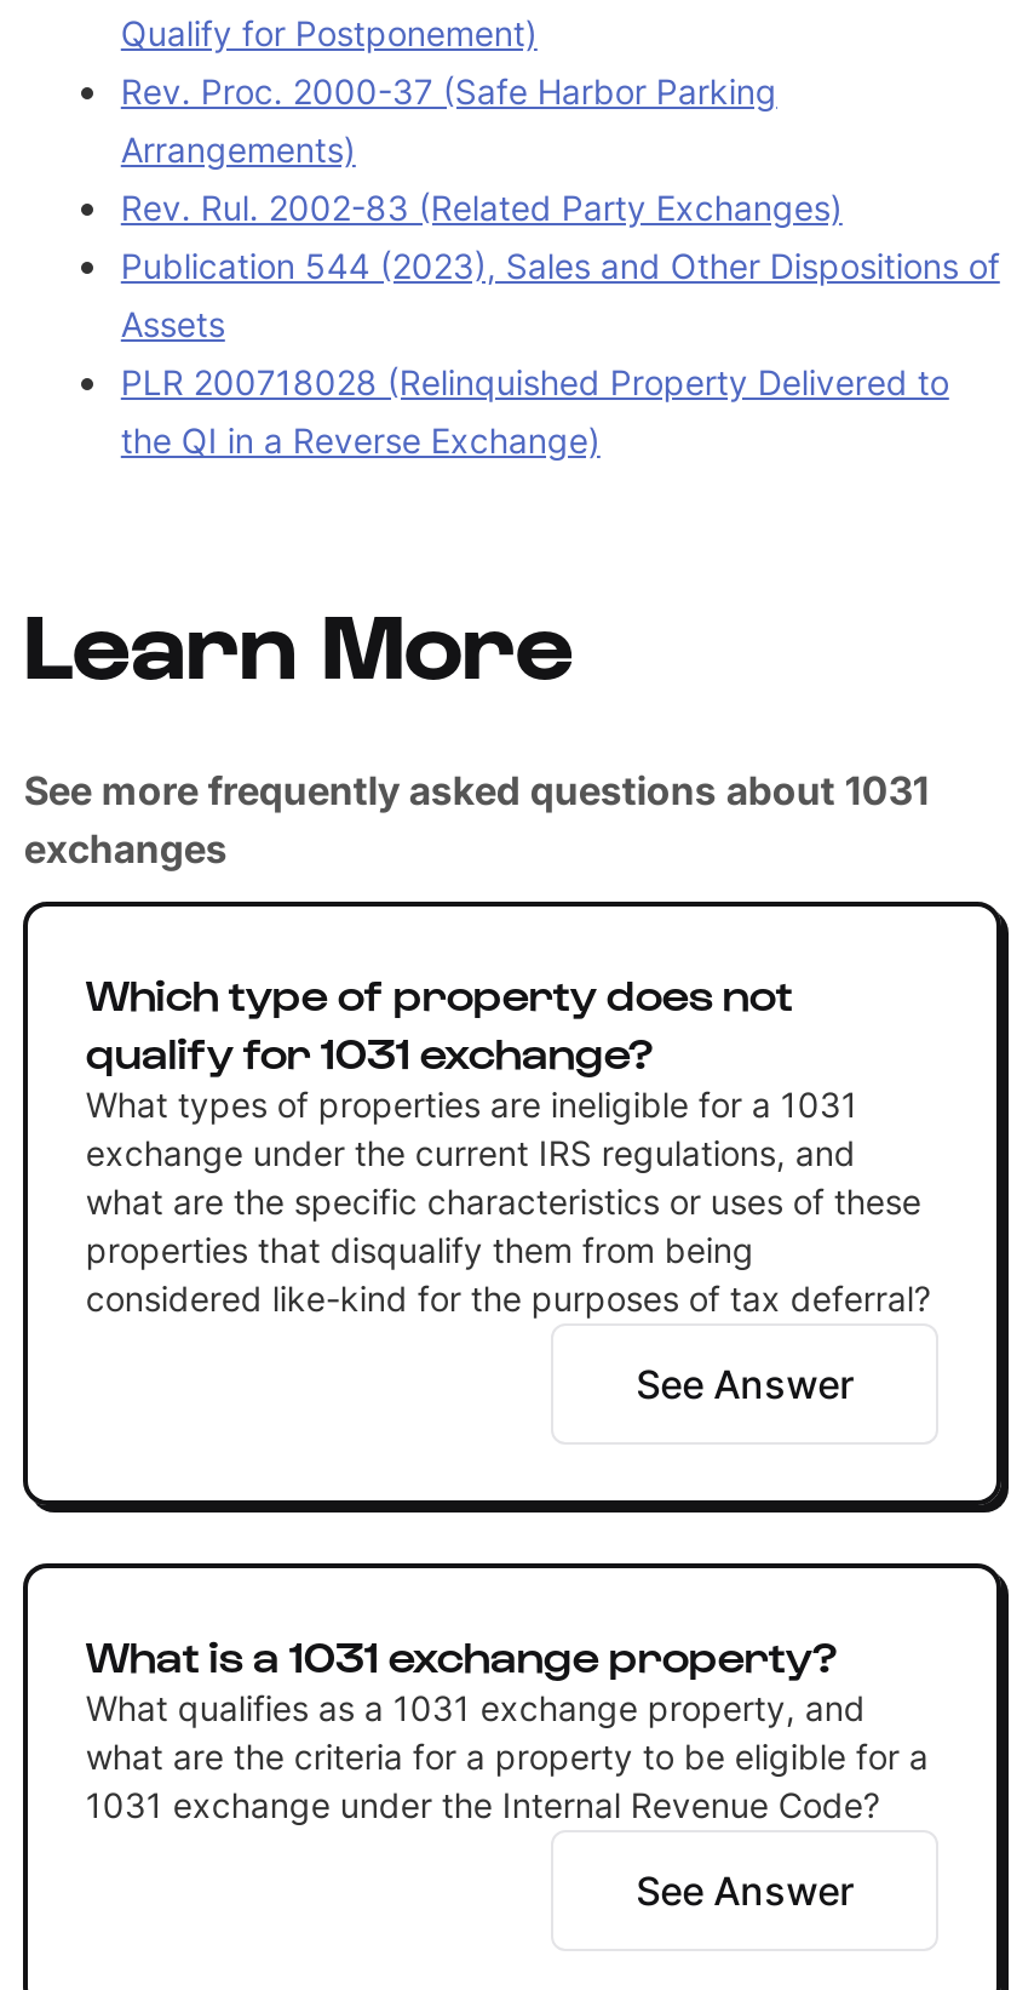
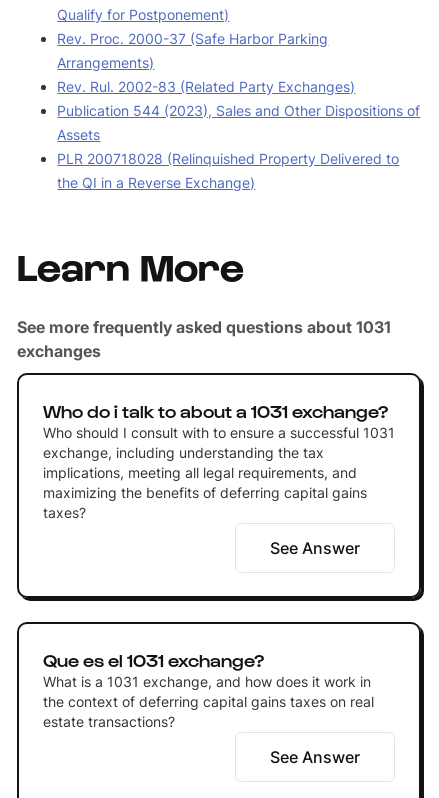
- Which type of property does not
- qualify for 1031 exchange?
- What types of properties are ineligible for a 1031
- exchange under the current IRS regulations, and
- what are the specific characteristics or uses of these
- properties that disqualify them from being
- considered like-kind for the purposes of tax deferral?
+ Who do i talk to about a 1031 exchange?
+ Who should I consult with to ensure a successful 1031
+ exchange, including understanding the tax
+ implications, meeting all legal requirements, and
+ maximizing the benefits of deferring capital gains
+ taxes?

- What is a 1031 exchange property?
- What qualifies as a 1031 exchange property, and
- what are the criteria for a property to be eligible for a
- 1031 exchange under the Internal Revenue Code?
+ Que es el 1031 exchange?
+ What is a 1031 exchange, and how does it work in
+ the context of deferring capital gains taxes on real
+ estate transactions?
